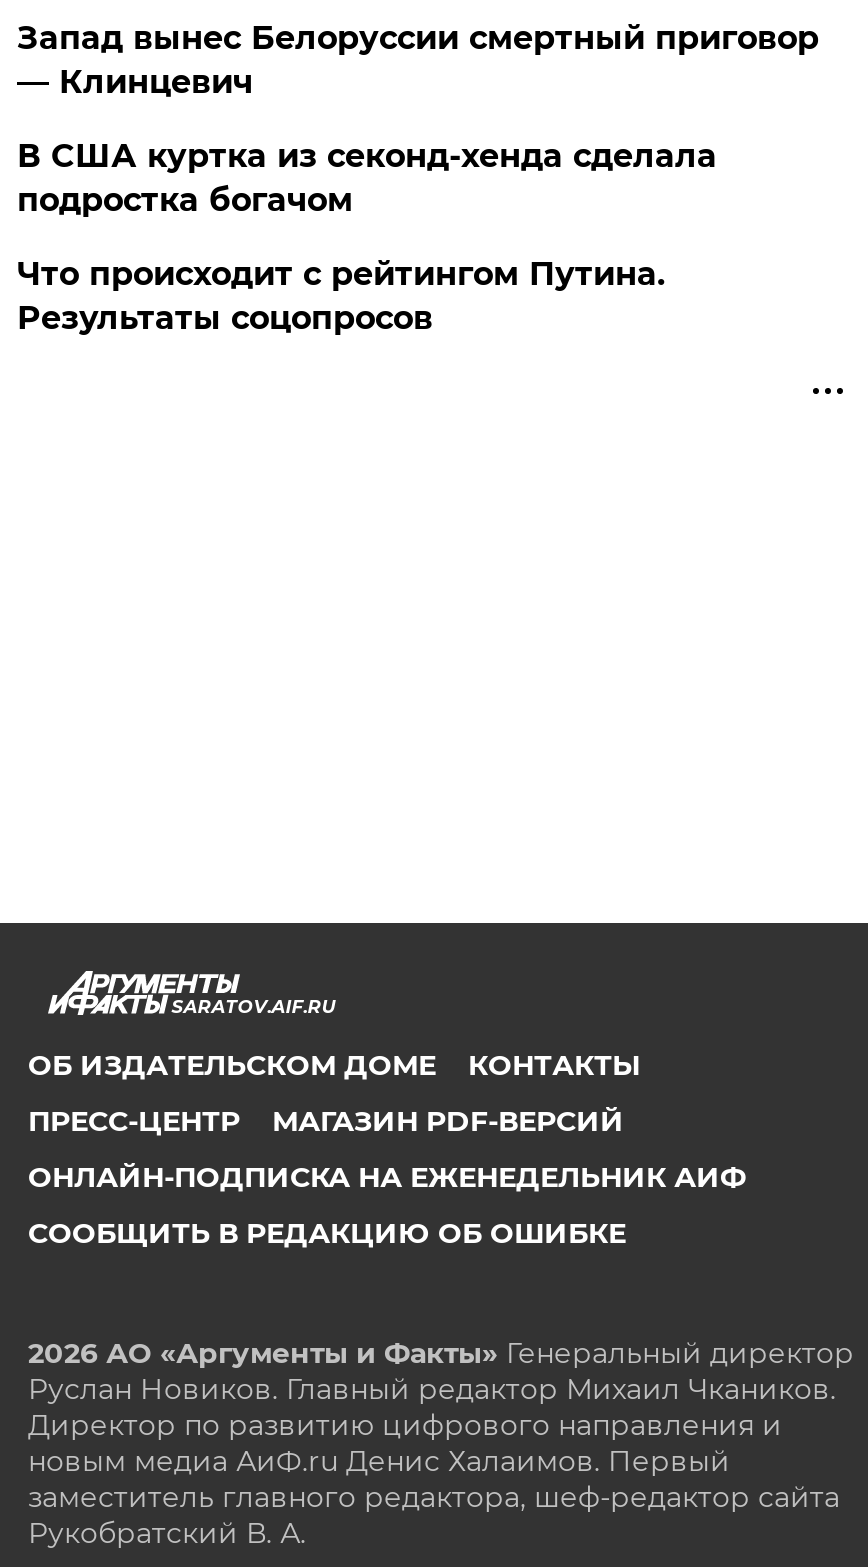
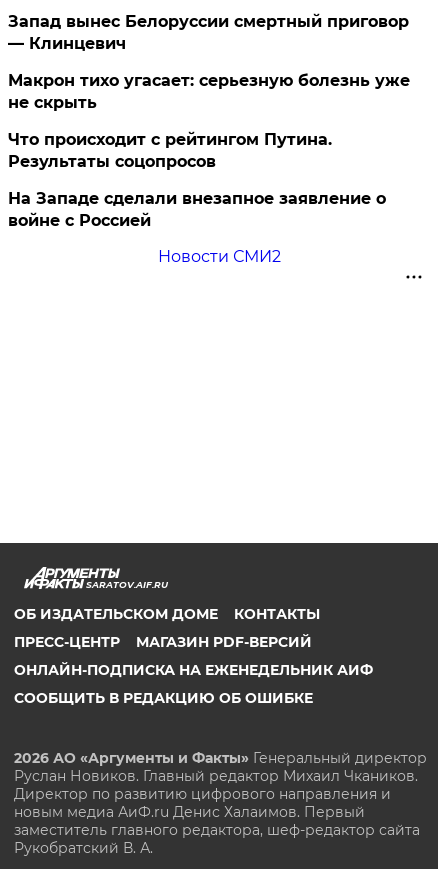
- В США куртка из секонд-хенда сделала
- подростка богачом
+ Макрон тихо угасает: серьезную болезнь уже
+ не скрыть

+ На Западе сделали внезапное заявление о
+ войне с Россией
+ Новости СМИ2
